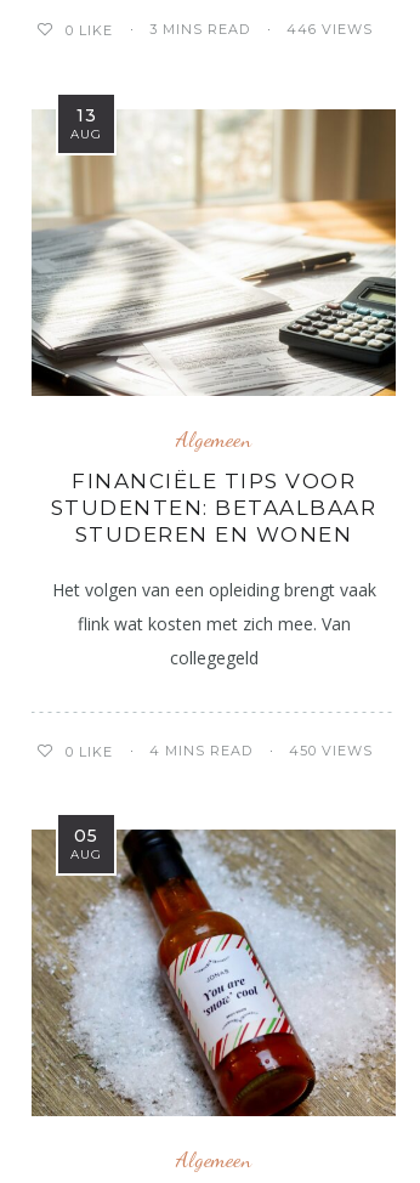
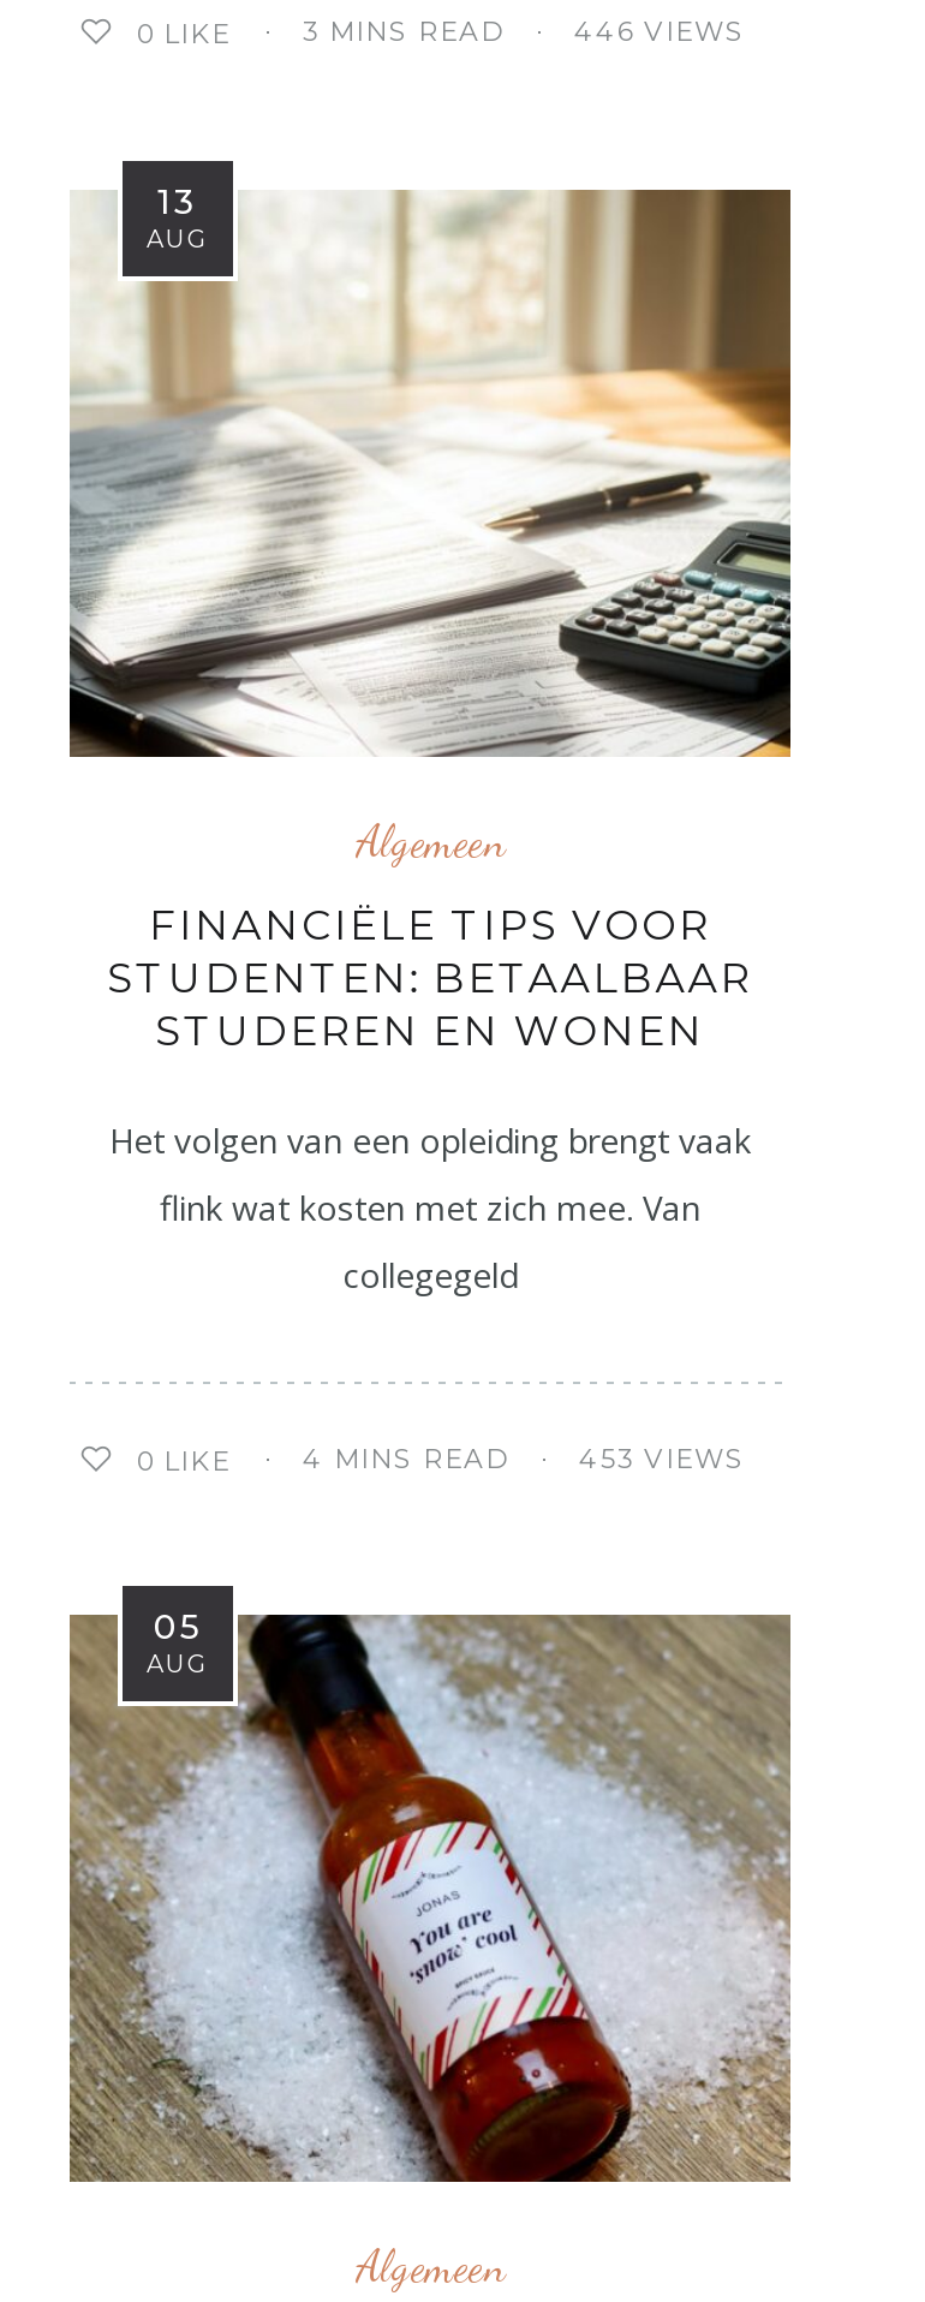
- 450 VIEWS
+ 453 VIEWS
